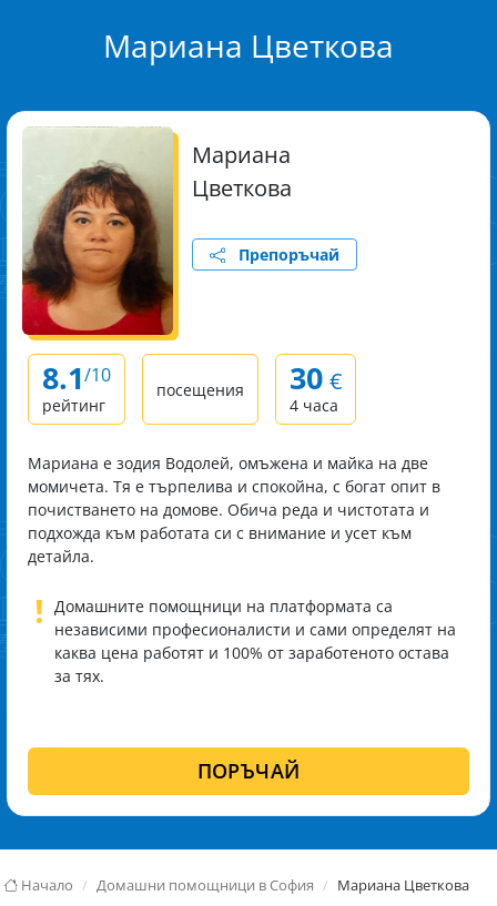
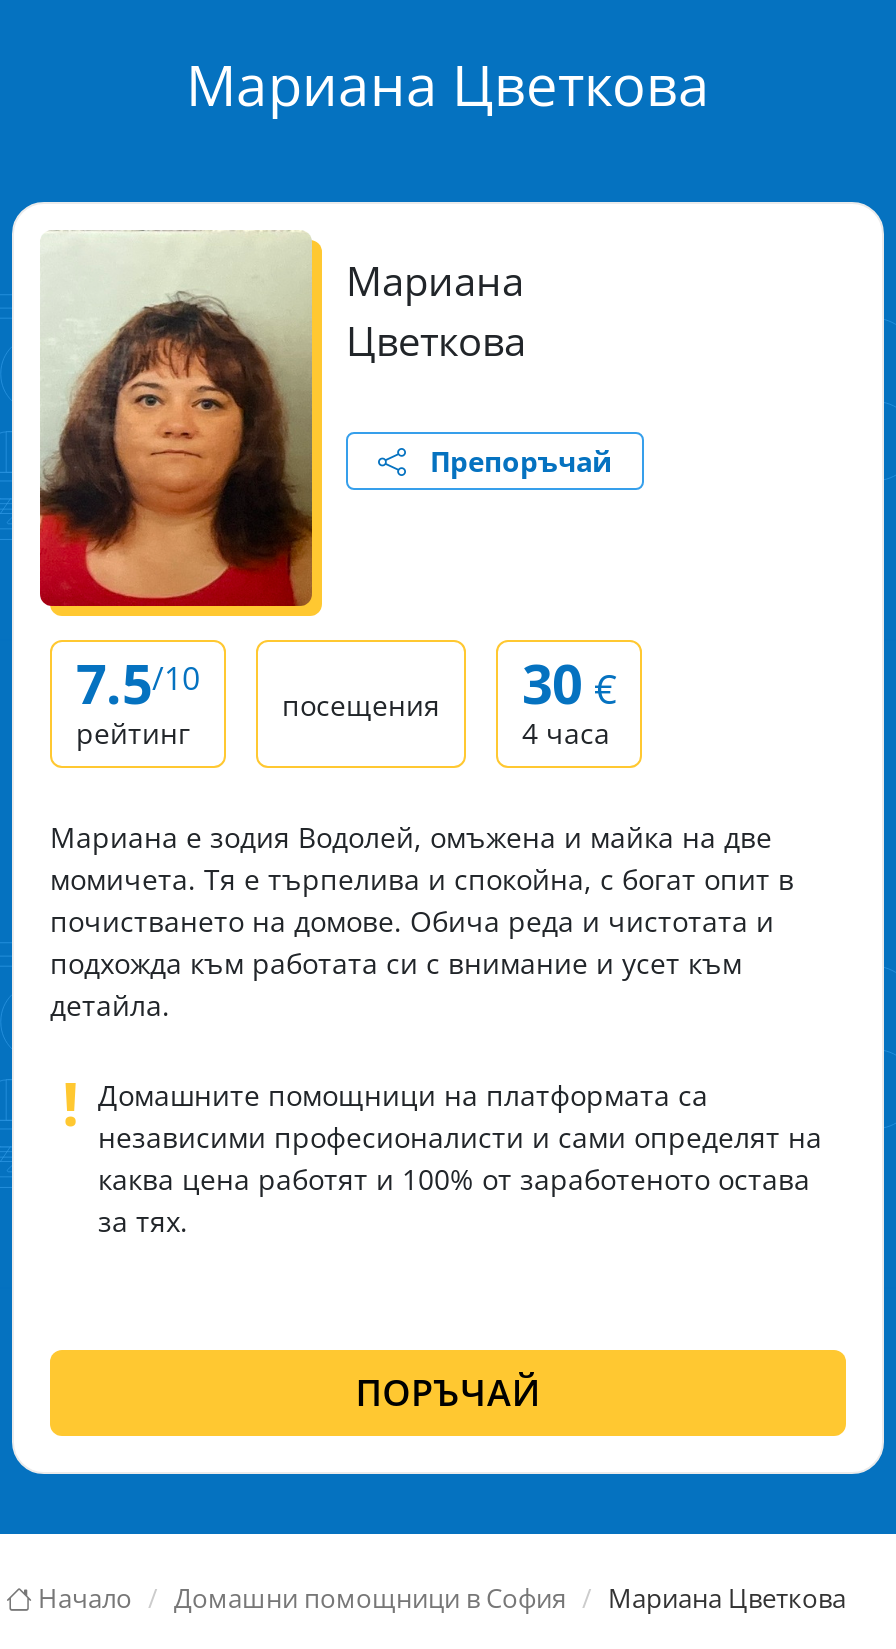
- 8.1/10
+ 7.5/10
